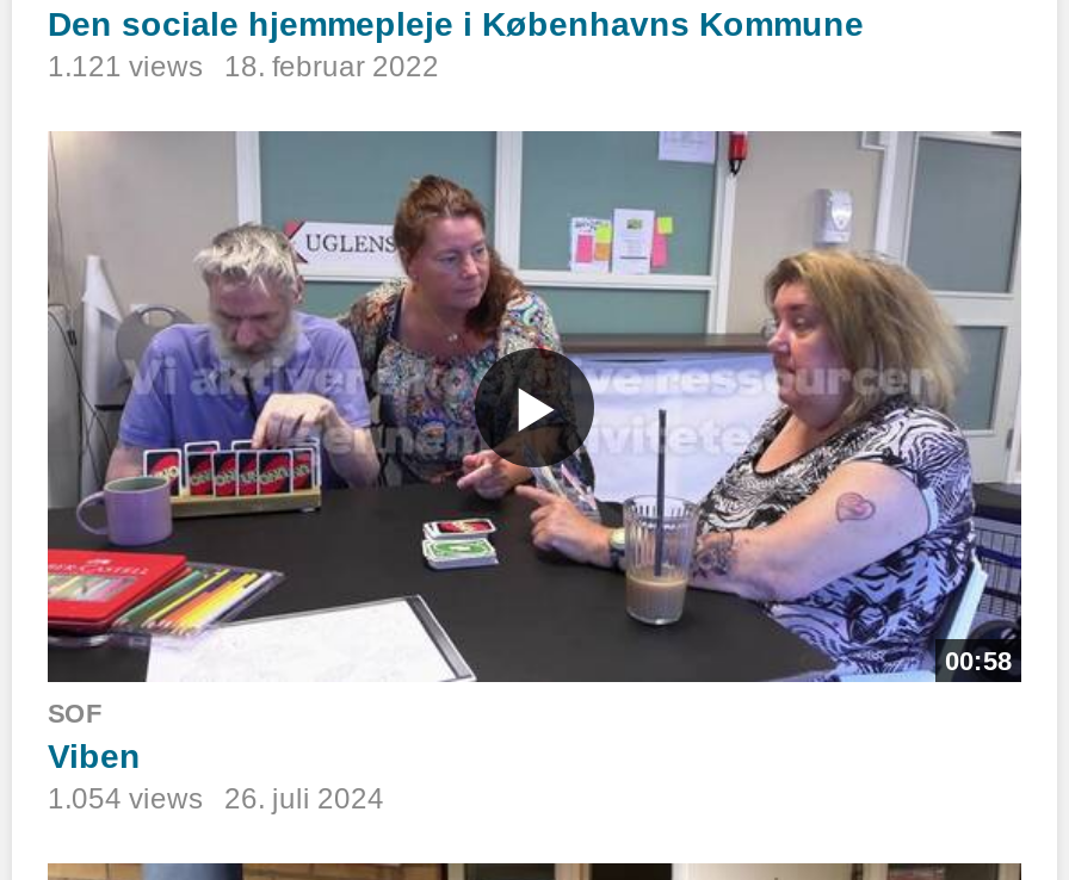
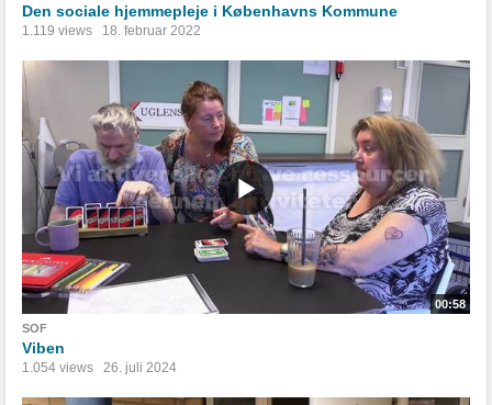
- 1.121 views 18. februar 2022
+ 1.119 views 18. februar 2022
